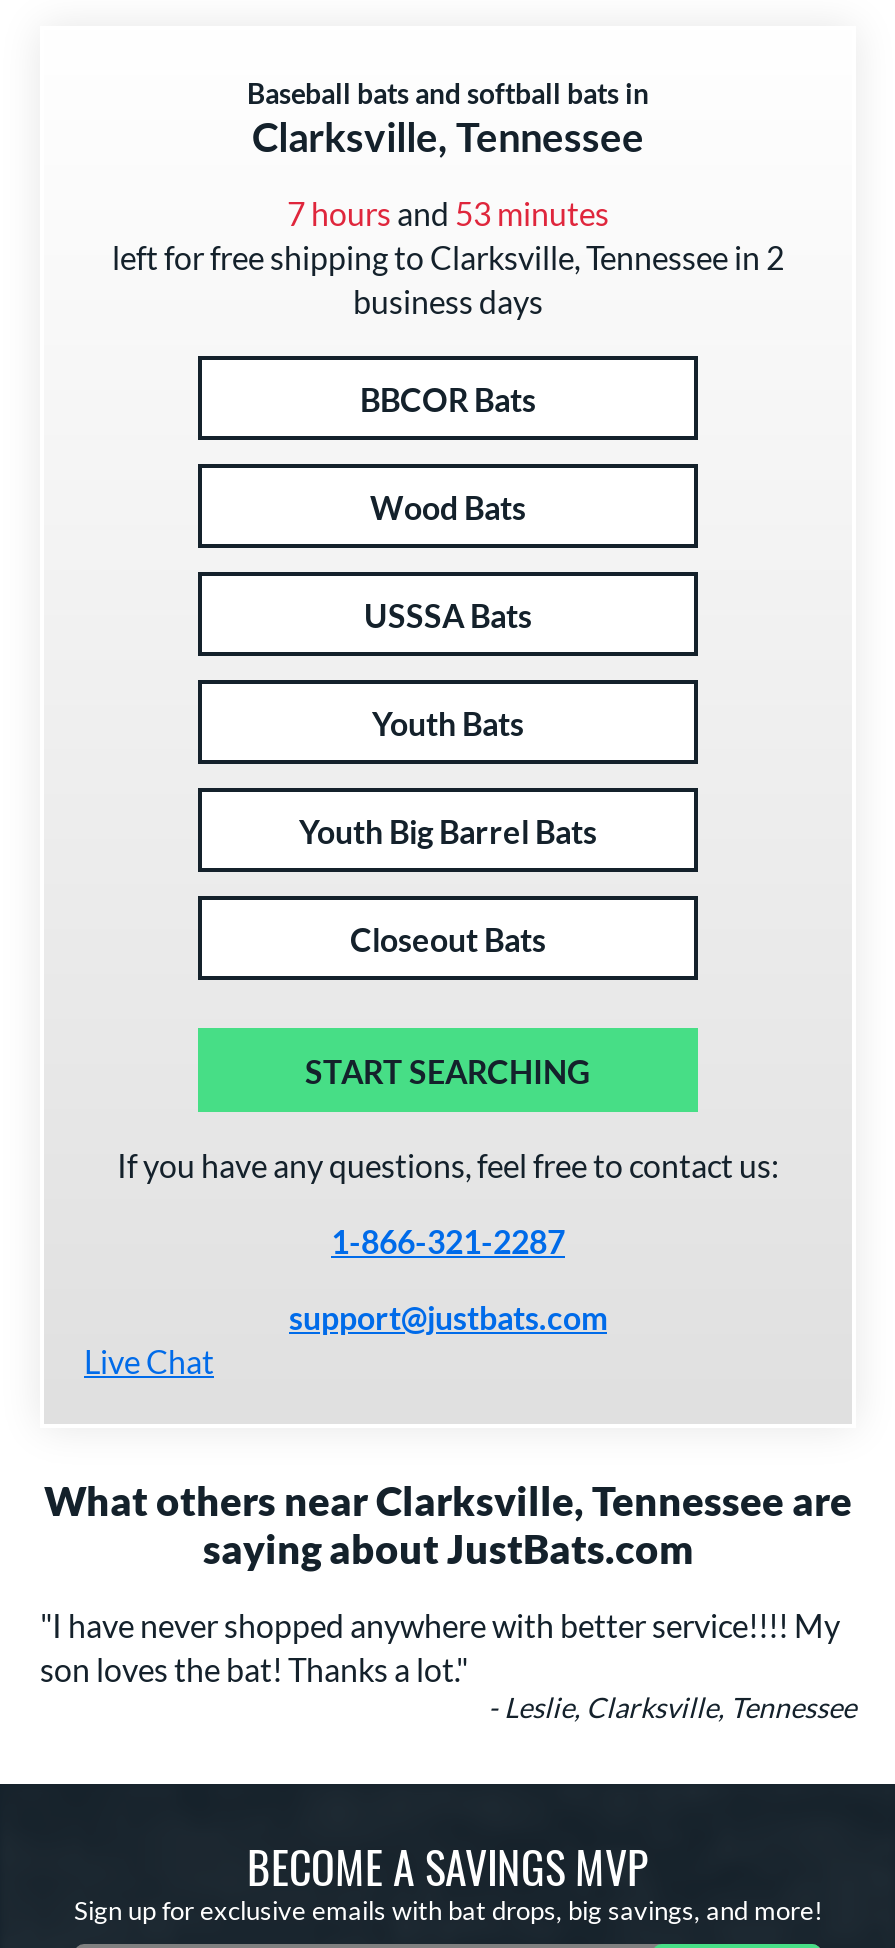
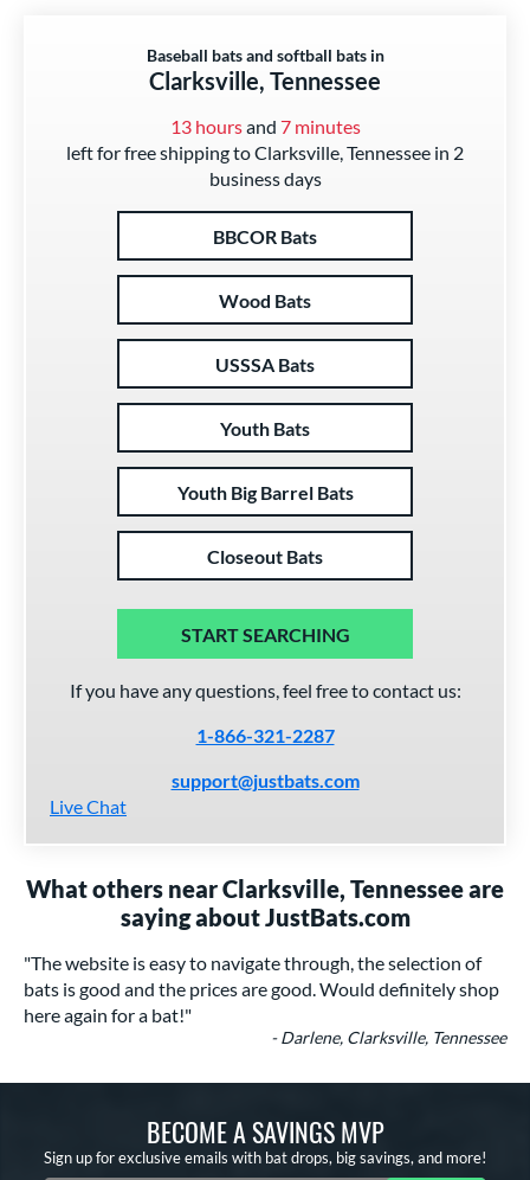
- 7 hours and 53 minutes
+ 13 hours and 7 minutes

- "I have never shopped anywhere with better service!!!! My
- son loves the bat! Thanks a lot."
- - Leslie, Clarksville, Tennessee
+ "The website is easy to navigate through, the selection of
+ bats is good and the prices are good. Would definitely shop
+ here again for a bat!"
+ - Darlene, Clarksville, Tennessee
